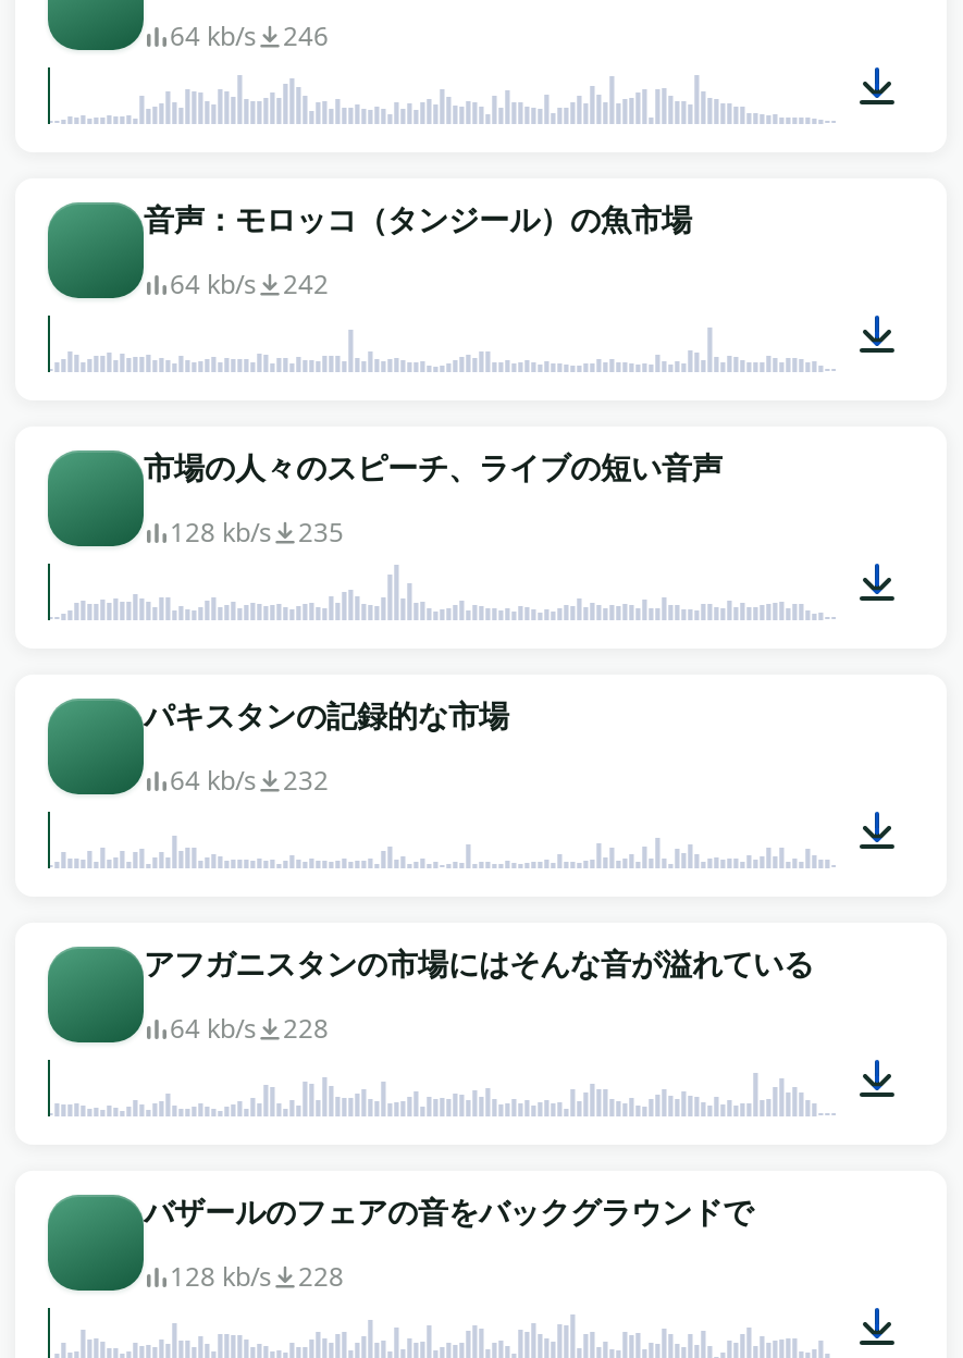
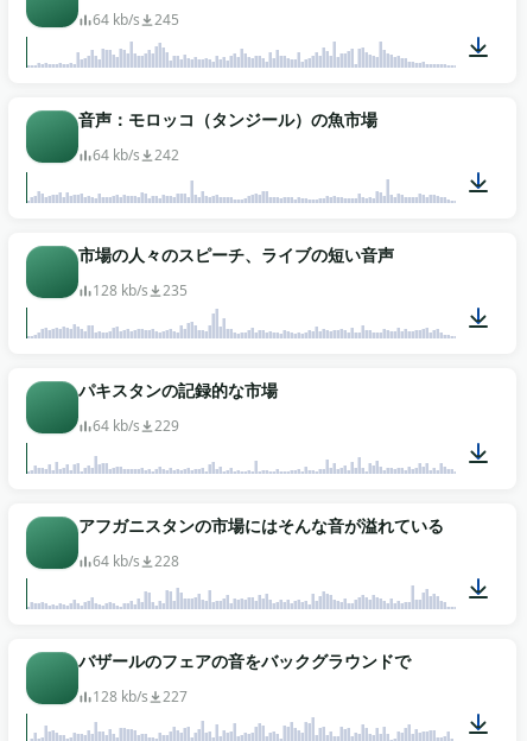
- 64 kb/s 246
+ 64 kb/s 245

- 64 kb/s 232
+ 64 kb/s 229

- 128 kb/s 228
+ 128 kb/s 227
